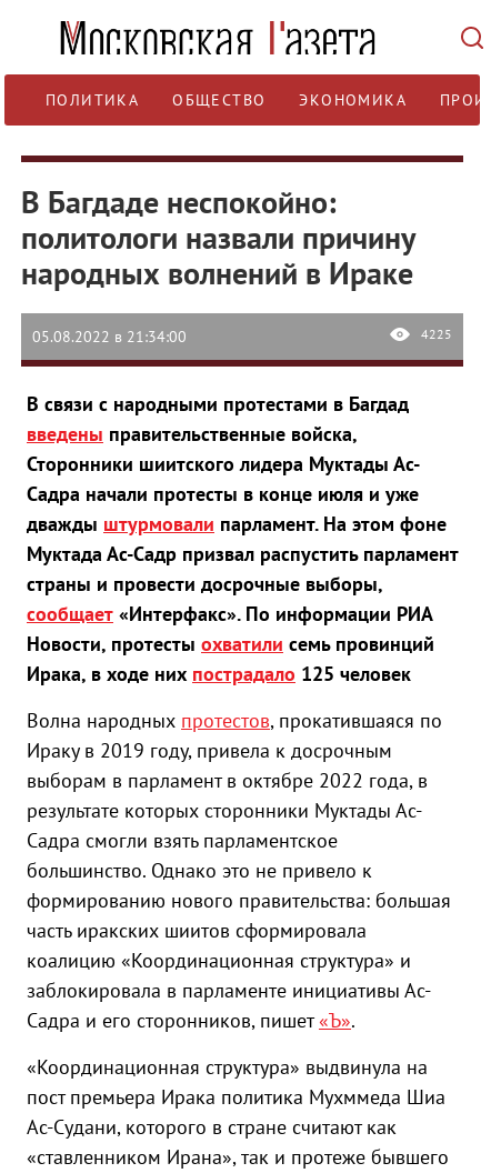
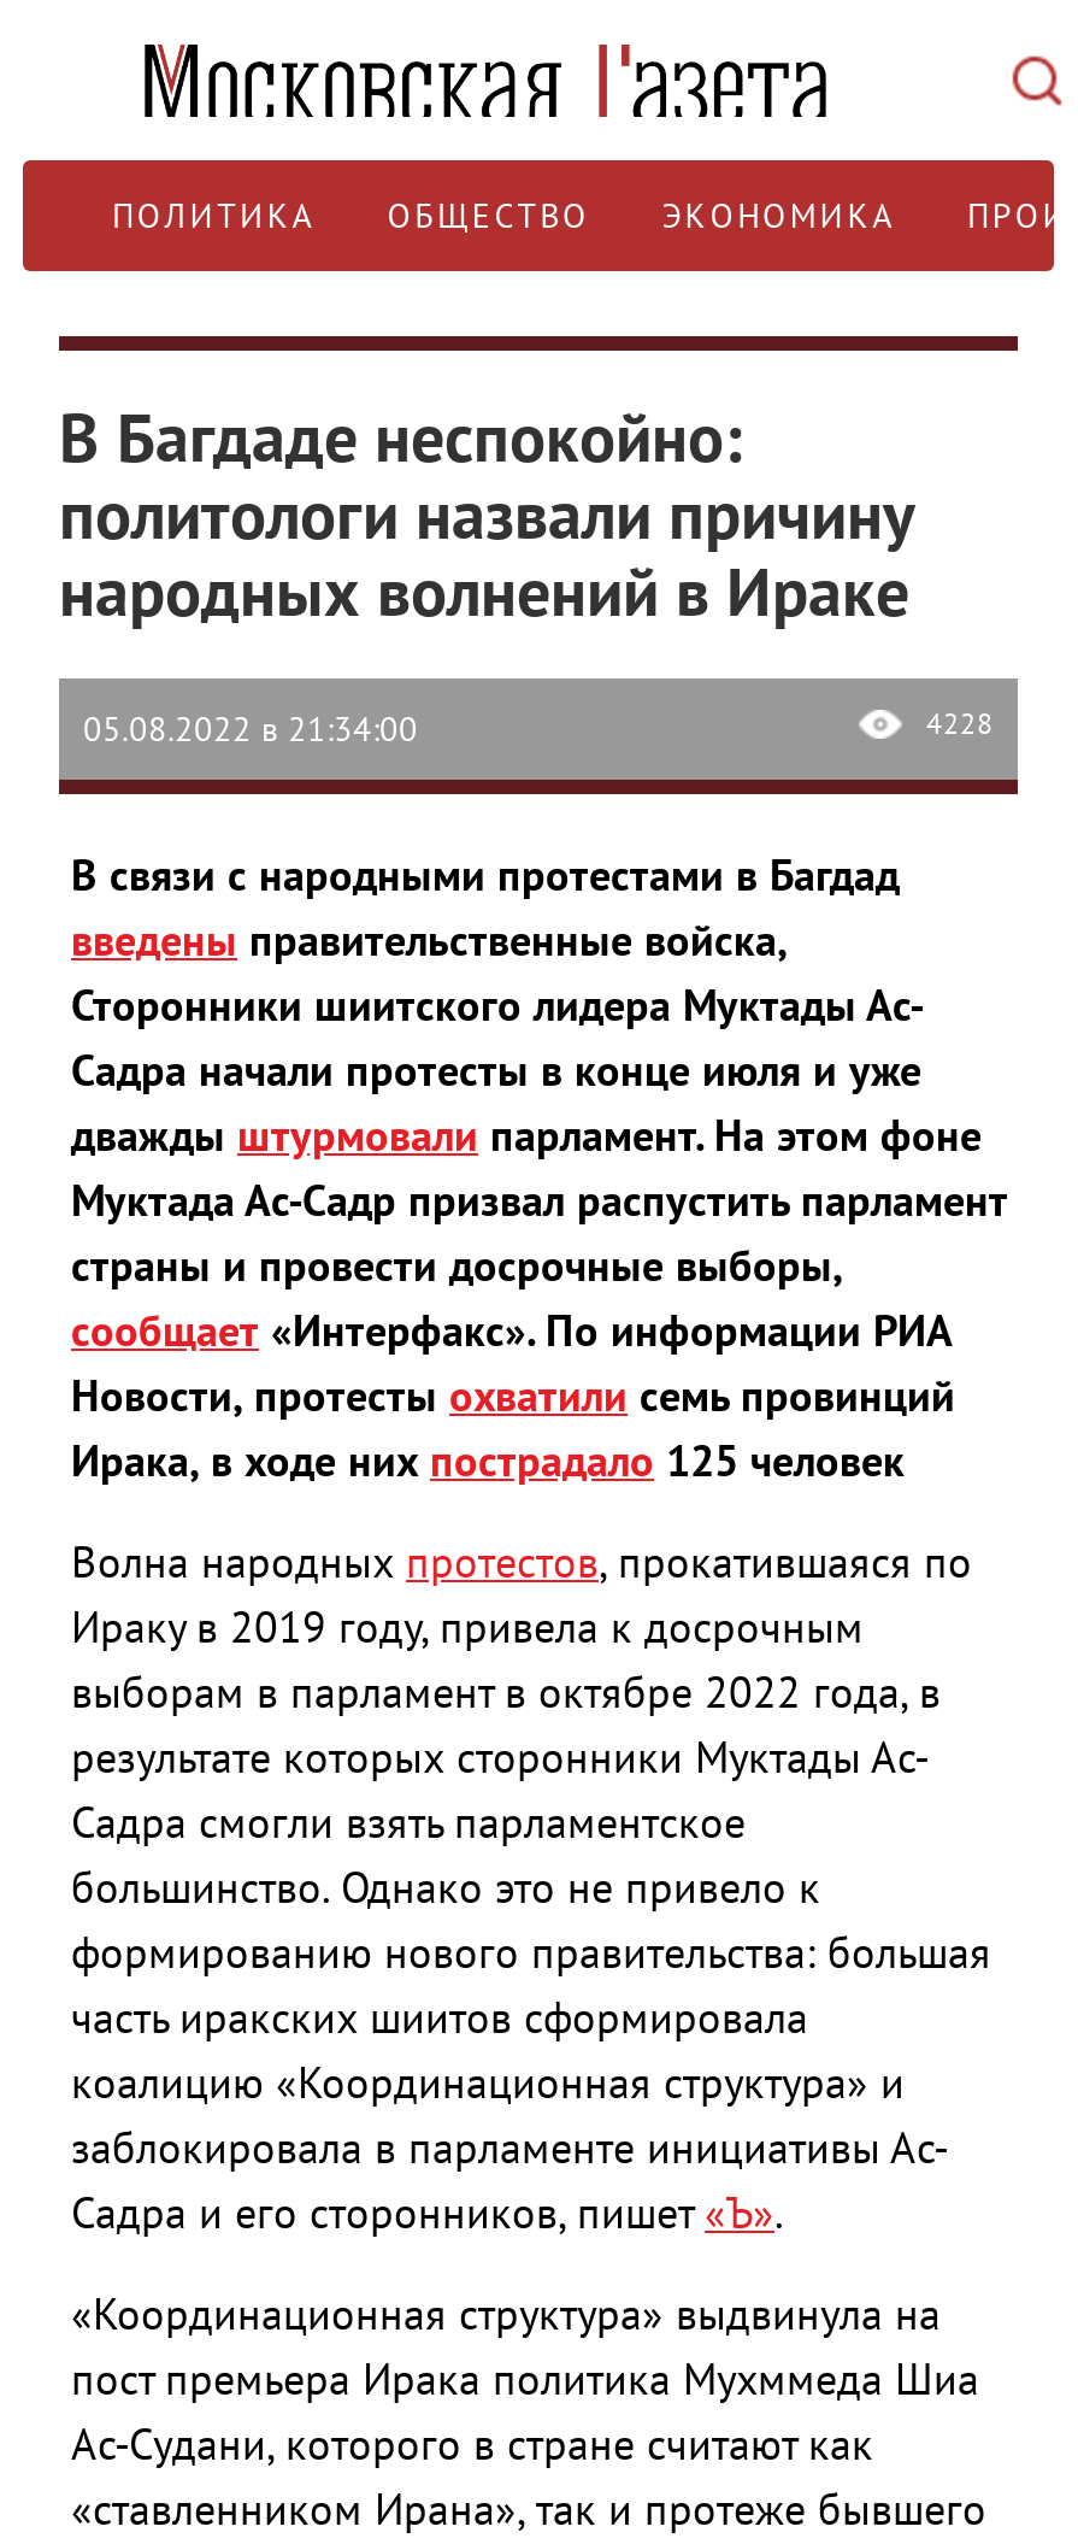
- 4225
+ 4228
